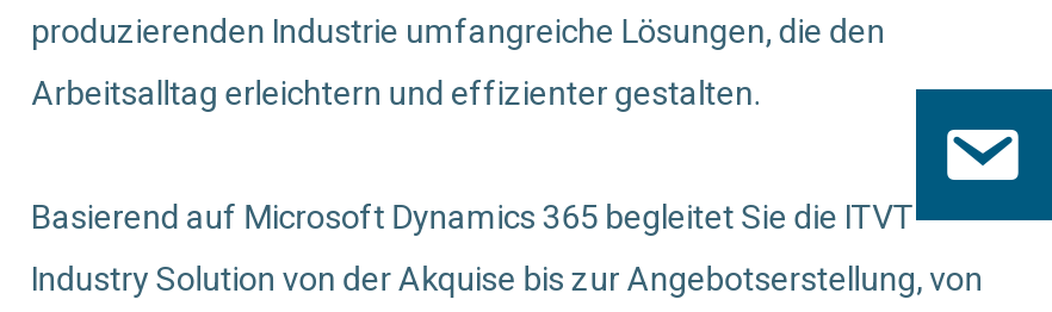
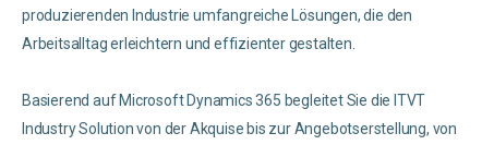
- [image]
